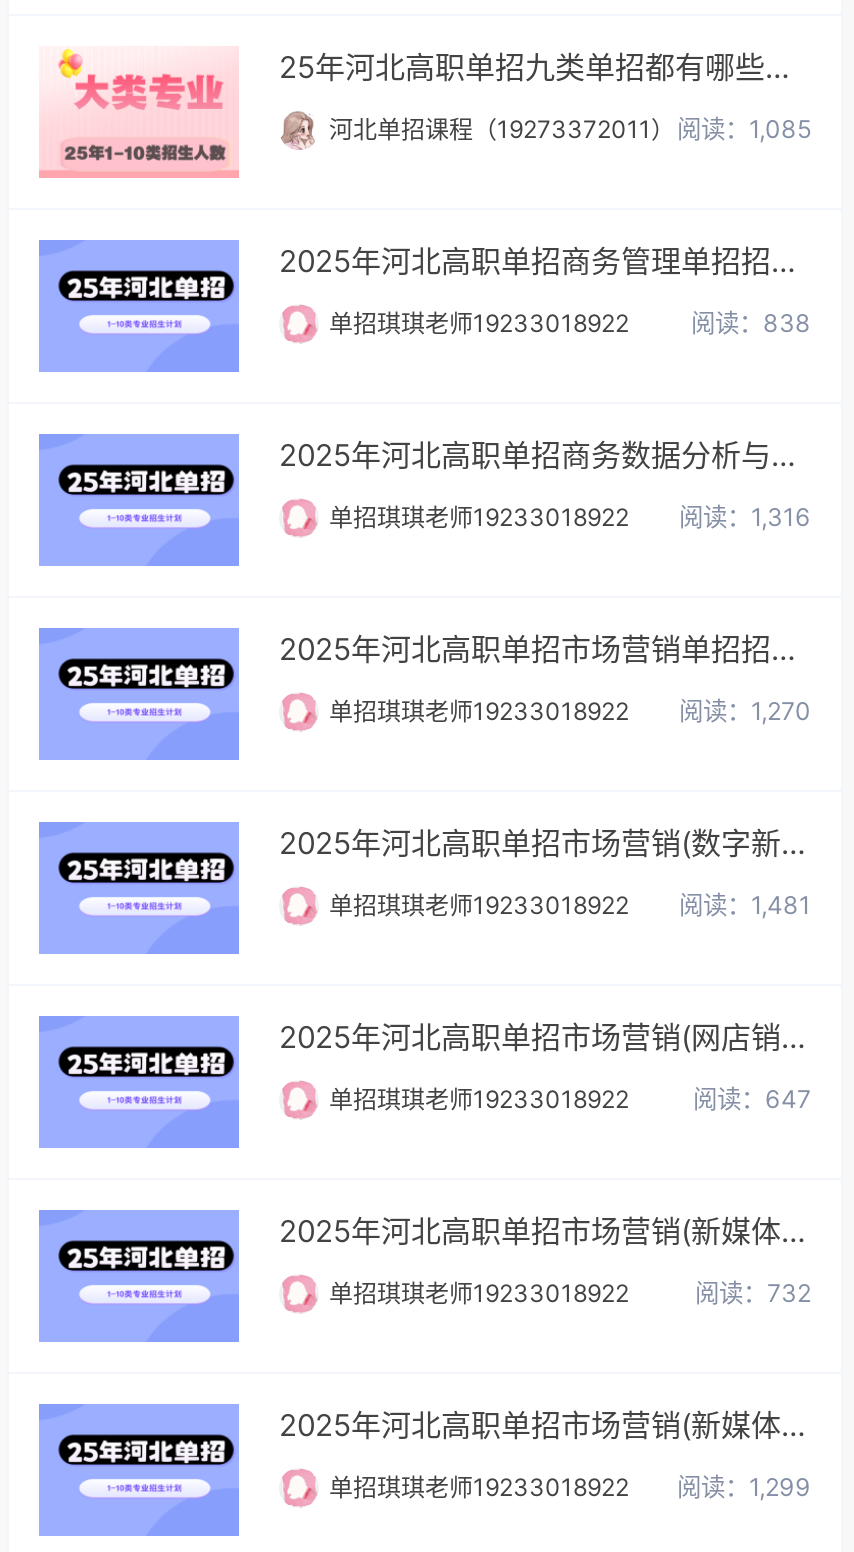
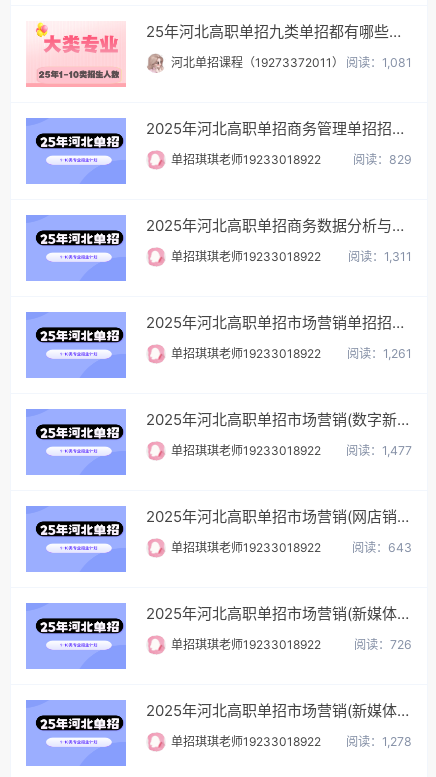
- 河北单招课程（19273372011）阅读：1,085
+ 河北单招课程（19273372011） 阅读：1,081

- 阅读：838
+ 阅读：829

- 单招琪琪老师19233018922 阅读：1,316
+ 单招琪琪老师19233018922 阅读：1,311

- 单招琪琪老师19233018922 阅读：1,270
+ 单招琪琪老师19233018922 阅读：1,261

- 单招琪琪老师19233018922 阅读：1,481
+ 单招琪琪老师19233018922 阅读：1,477

- 阅读：647
+ 阅读：643

- 阅读：732
+ 阅读：726

- 单招琪琪老师19233018922 阅读：1,299
+ 单招琪琪老师19233018922 阅读：1,278
